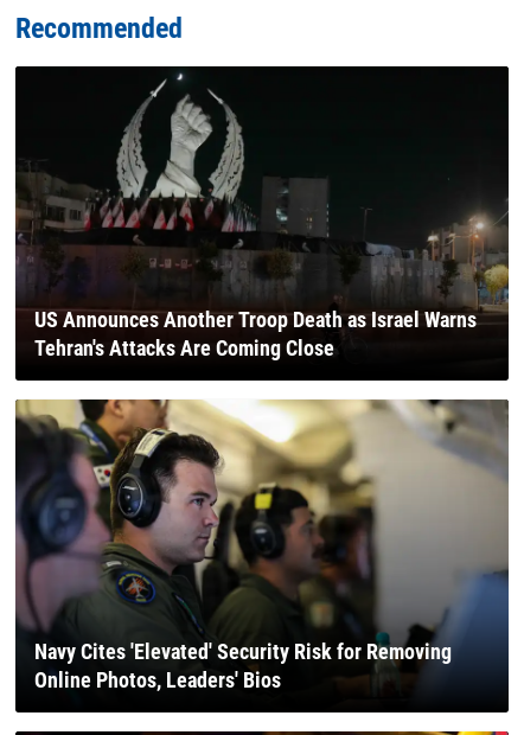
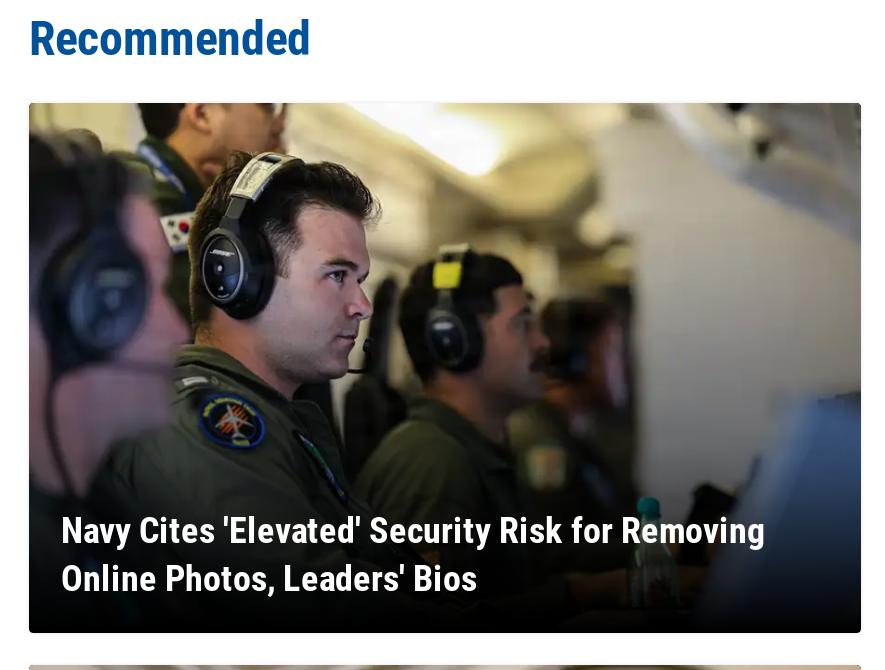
- [image]
- US Announces Another Troop Death as Israel Warns
- Tehran's Attacks Are Coming Close
